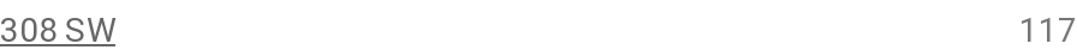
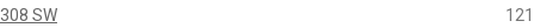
- 117
+ 121
